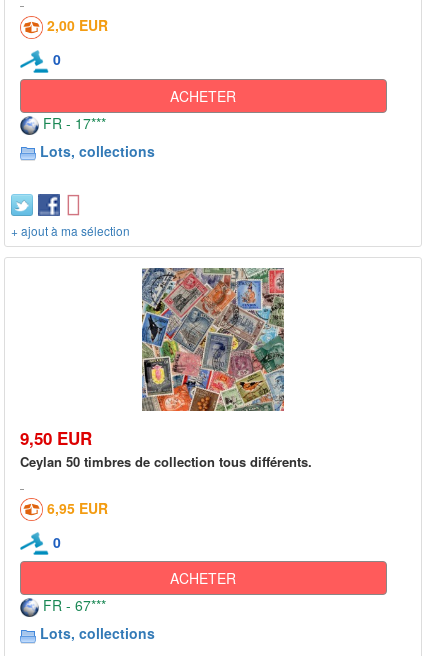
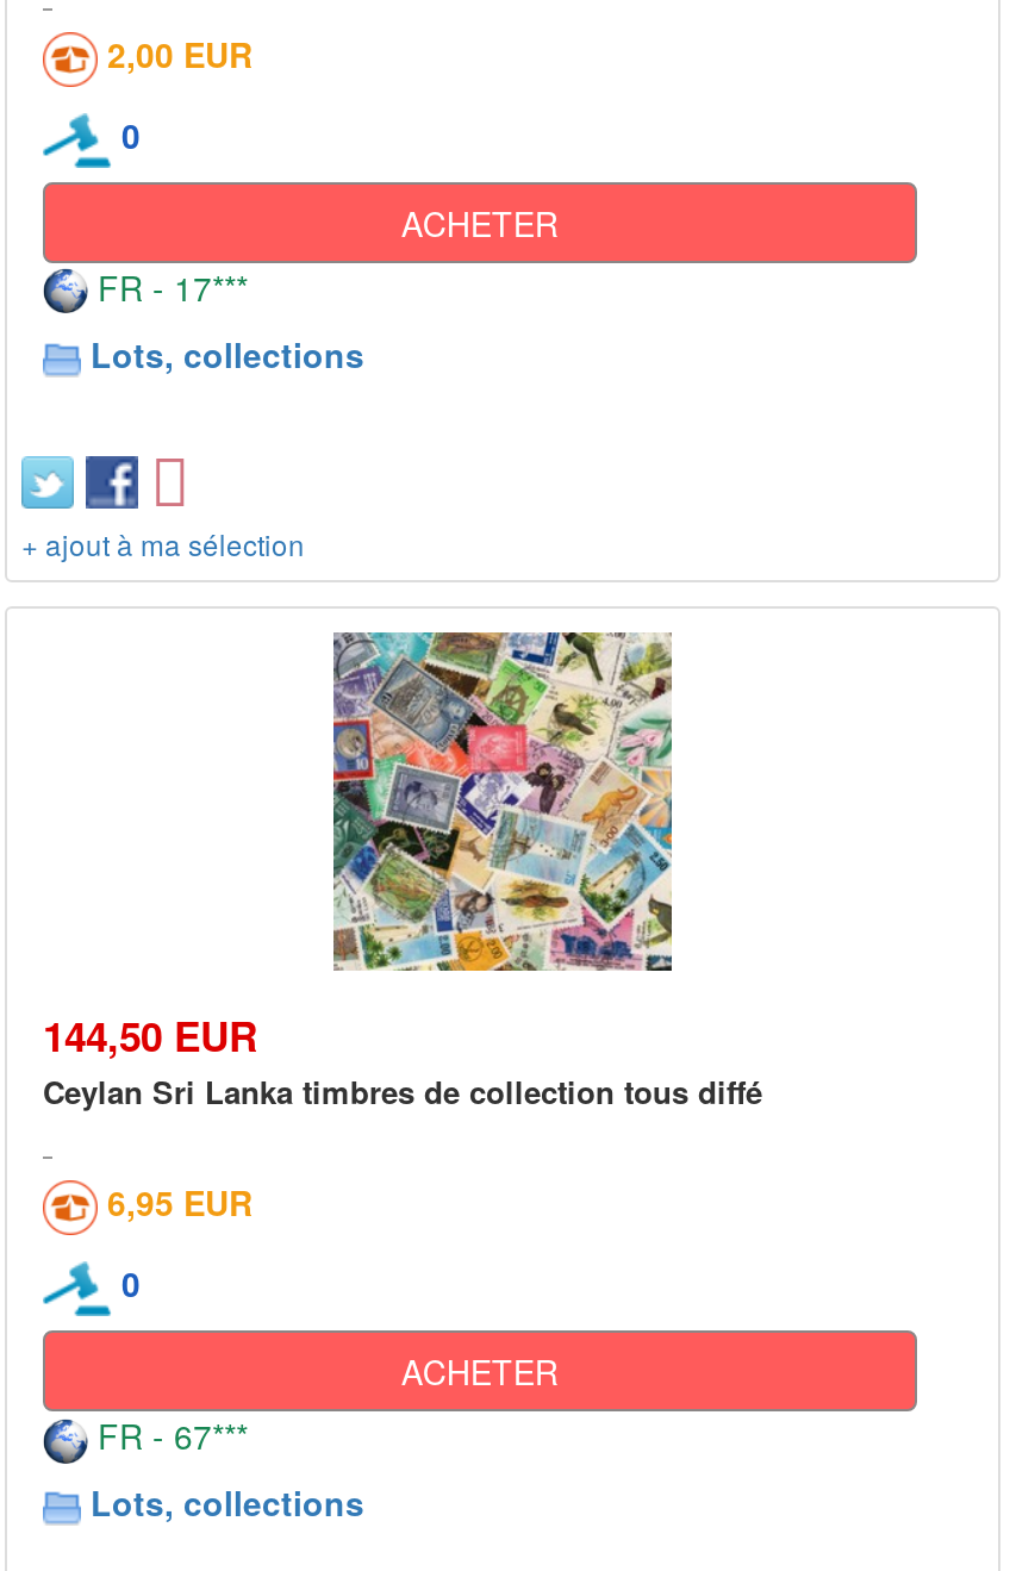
- [image]
- 9,50 EUR
- Ceylan 50 timbres de collection tous différents.
+ [image]
+ 144,50 EUR
+ Ceylan Sri Lanka timbres de collection tous diffé
